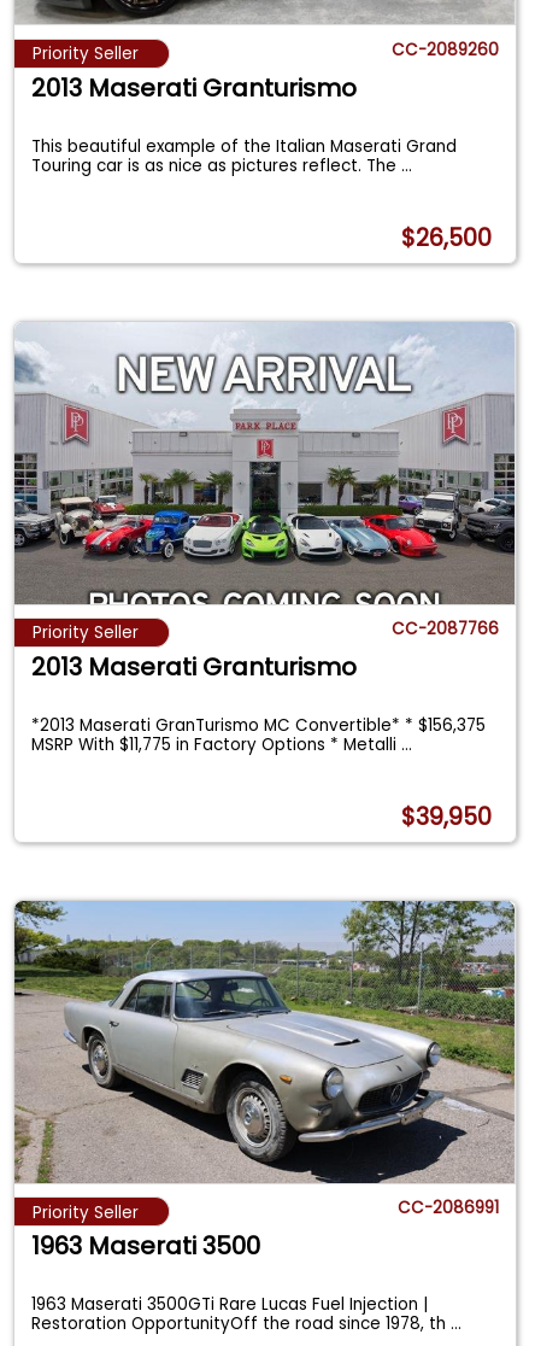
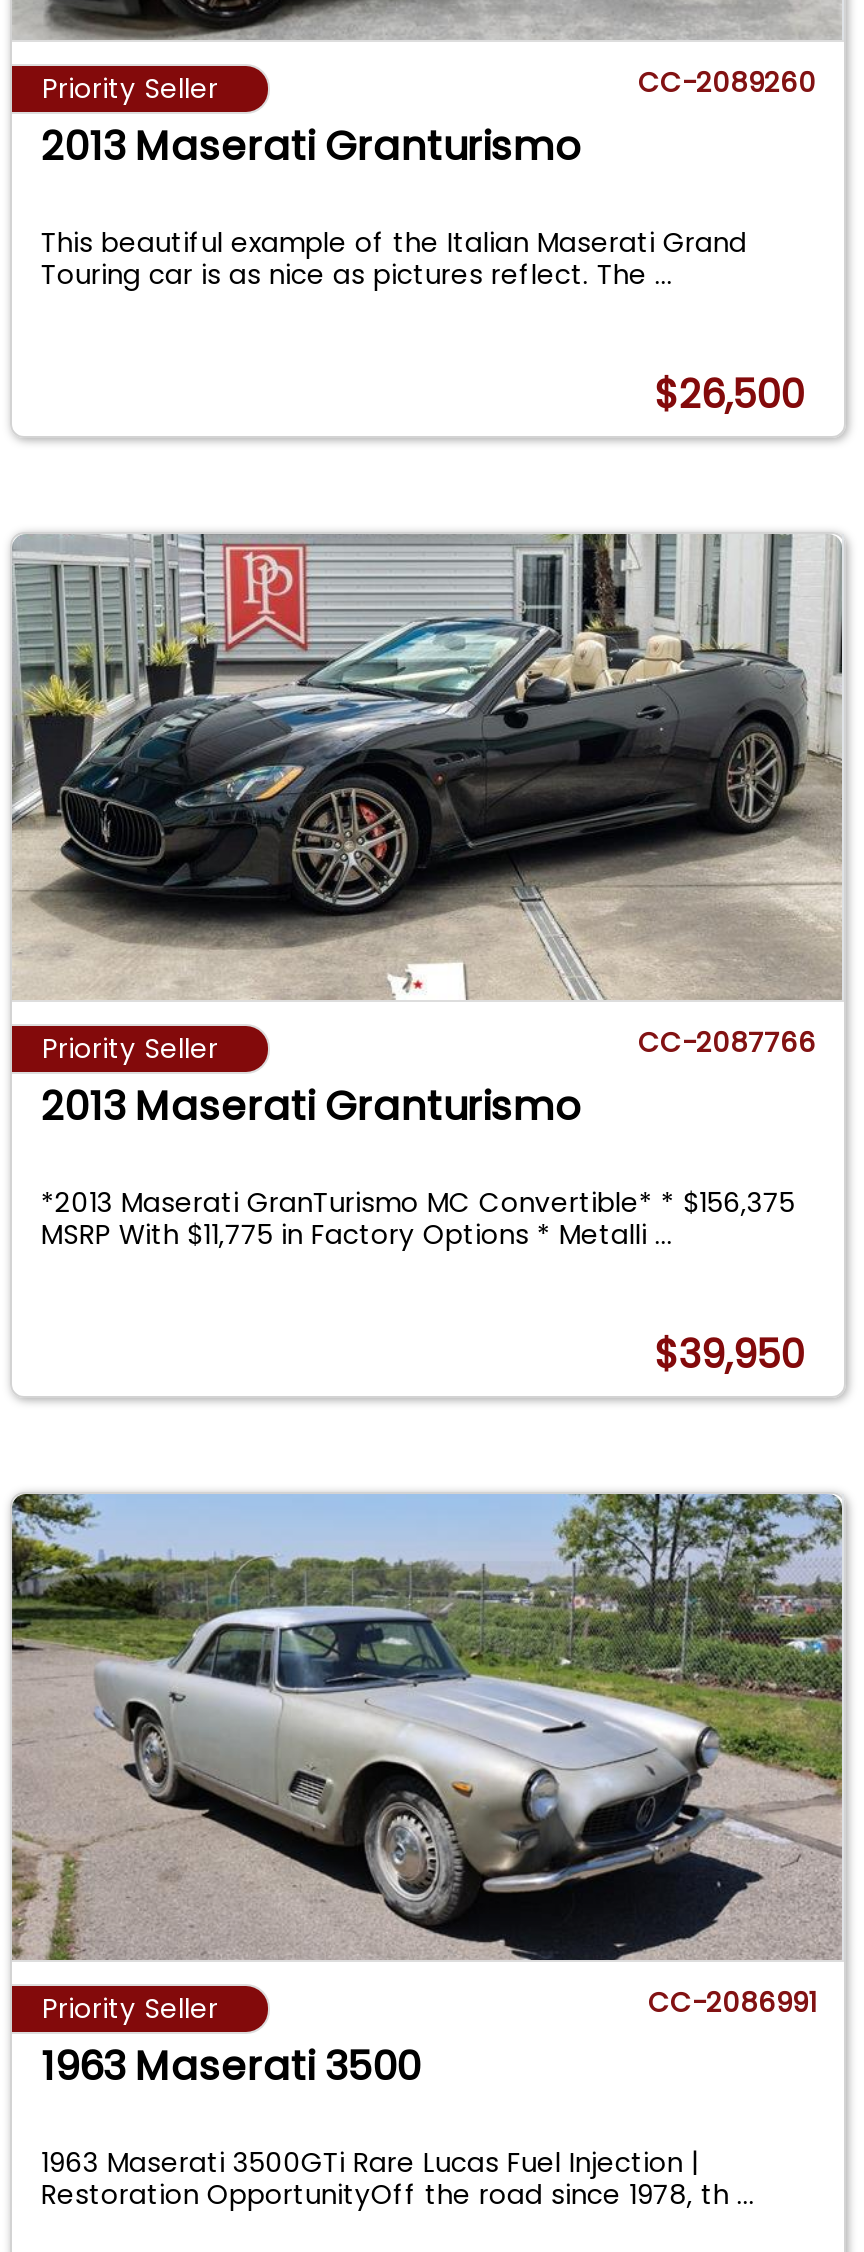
- [image]
+ [image]
